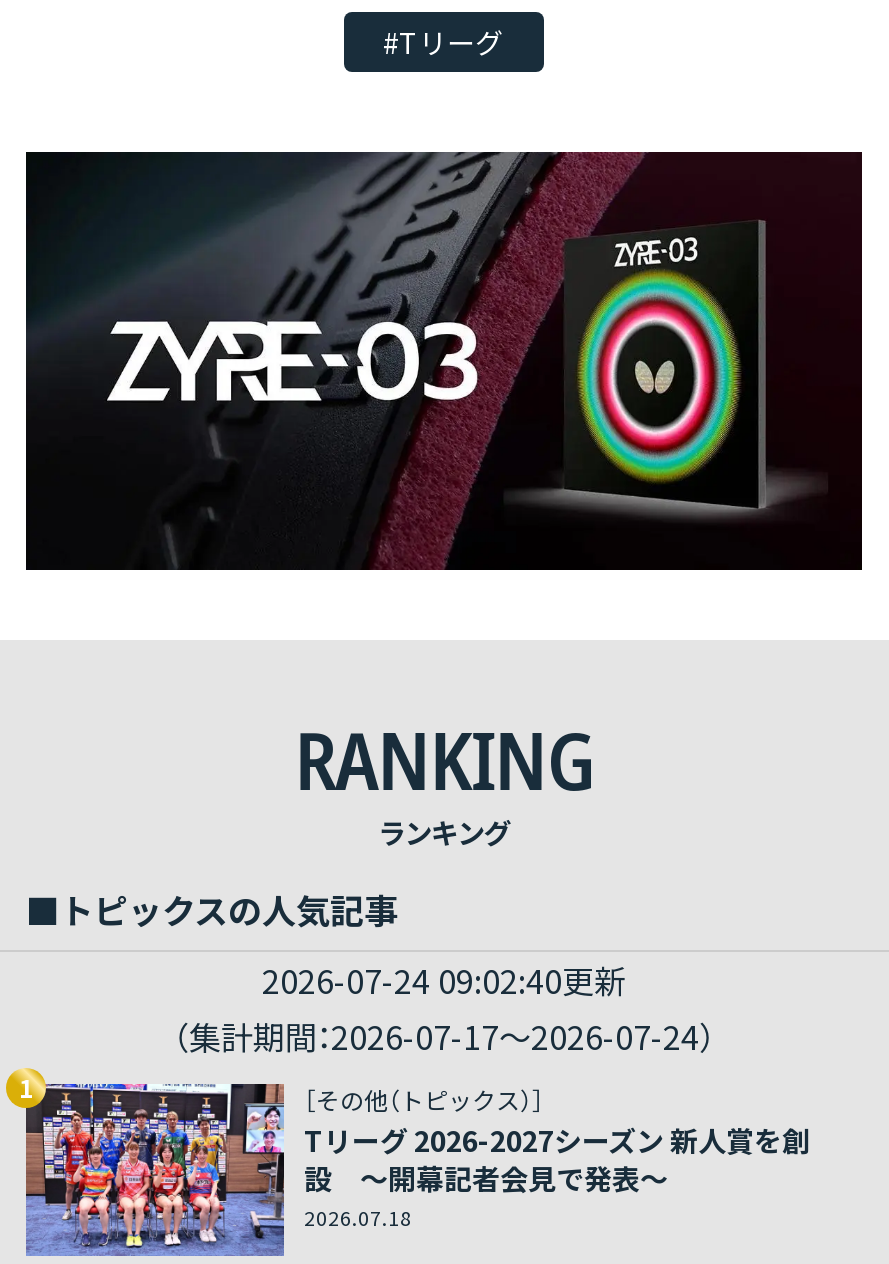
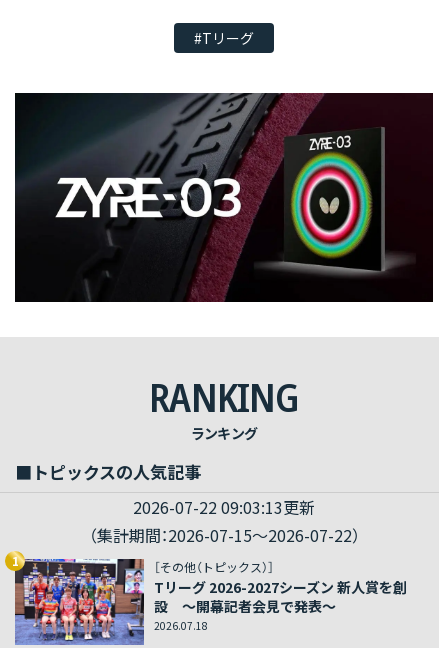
- 2026-07-24 09:02:40更新
+ 2026-07-22 09:03:13更新

- （集計期間：2026-07-17～2026-07-24）
+ （集計期間：2026-07-15～2026-07-22）
